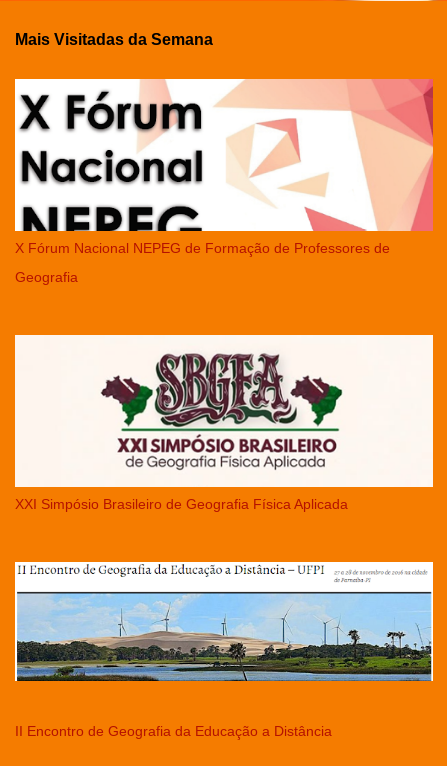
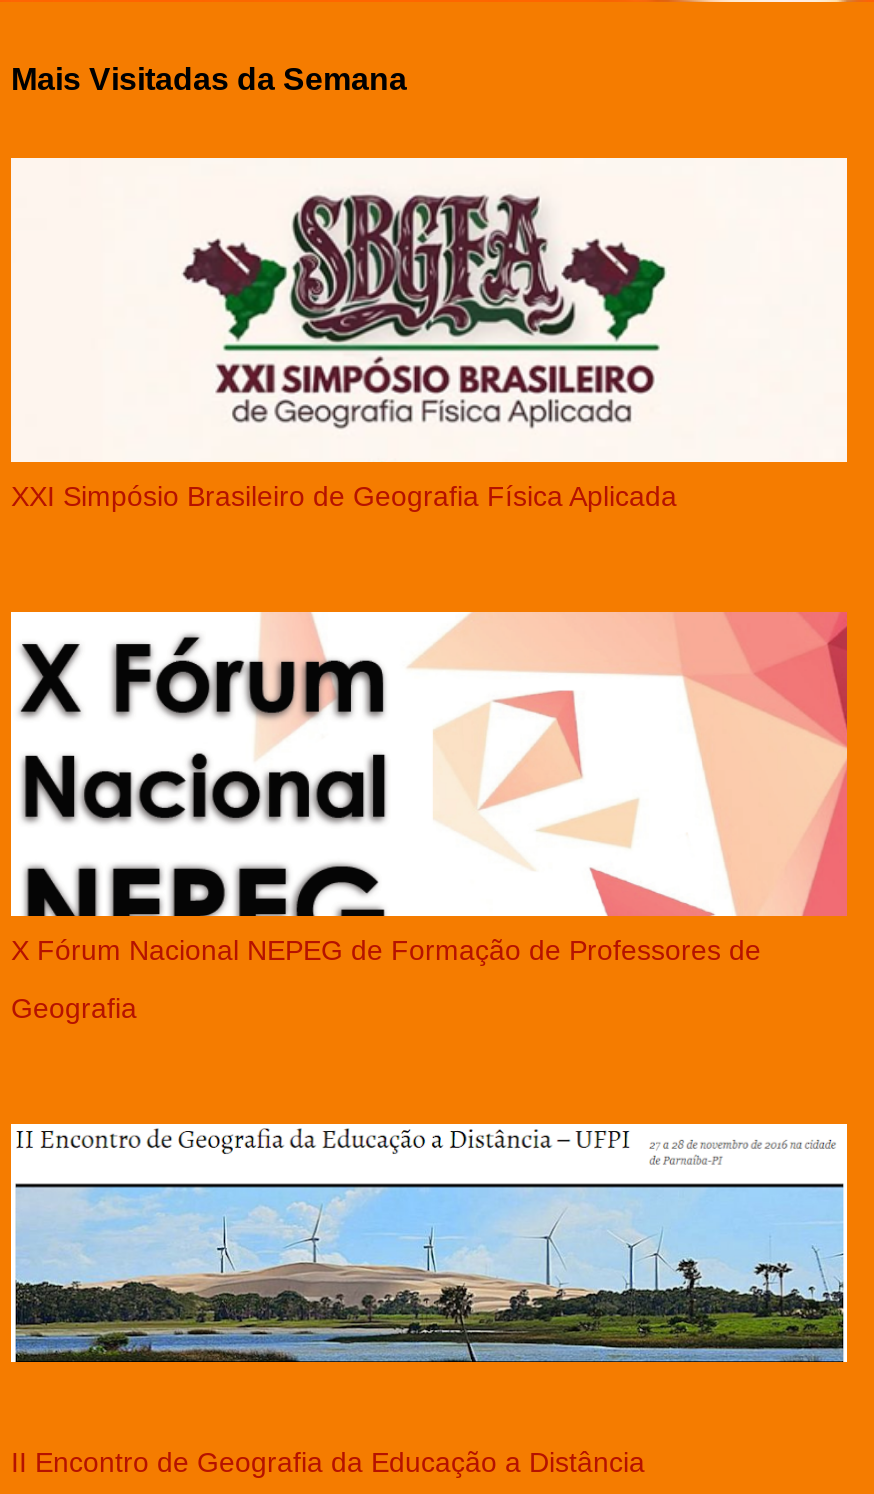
moved down: [image]

moved down: X Fórum Nacional NEPEG de Formação de Professores de | Geografia

moved up: [image] | XXI Simpósio Brasileiro de Geografia Física Aplicada
